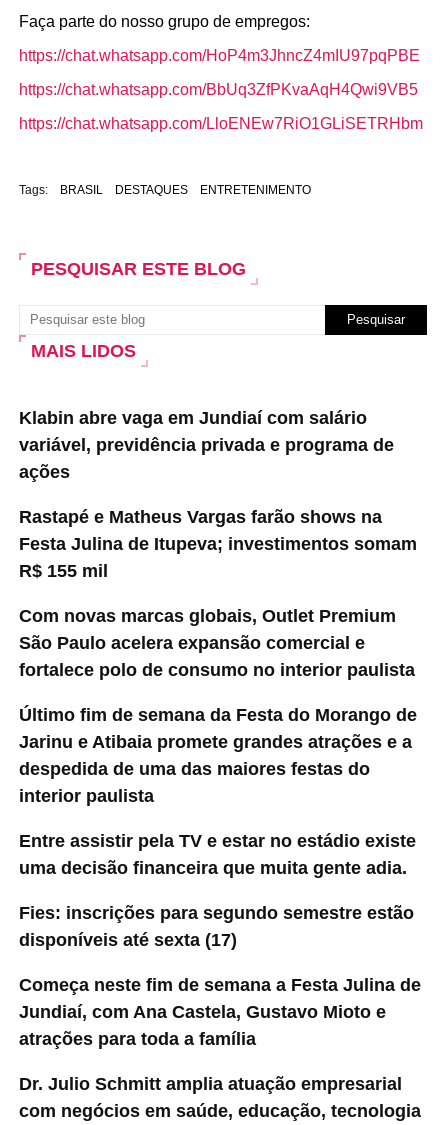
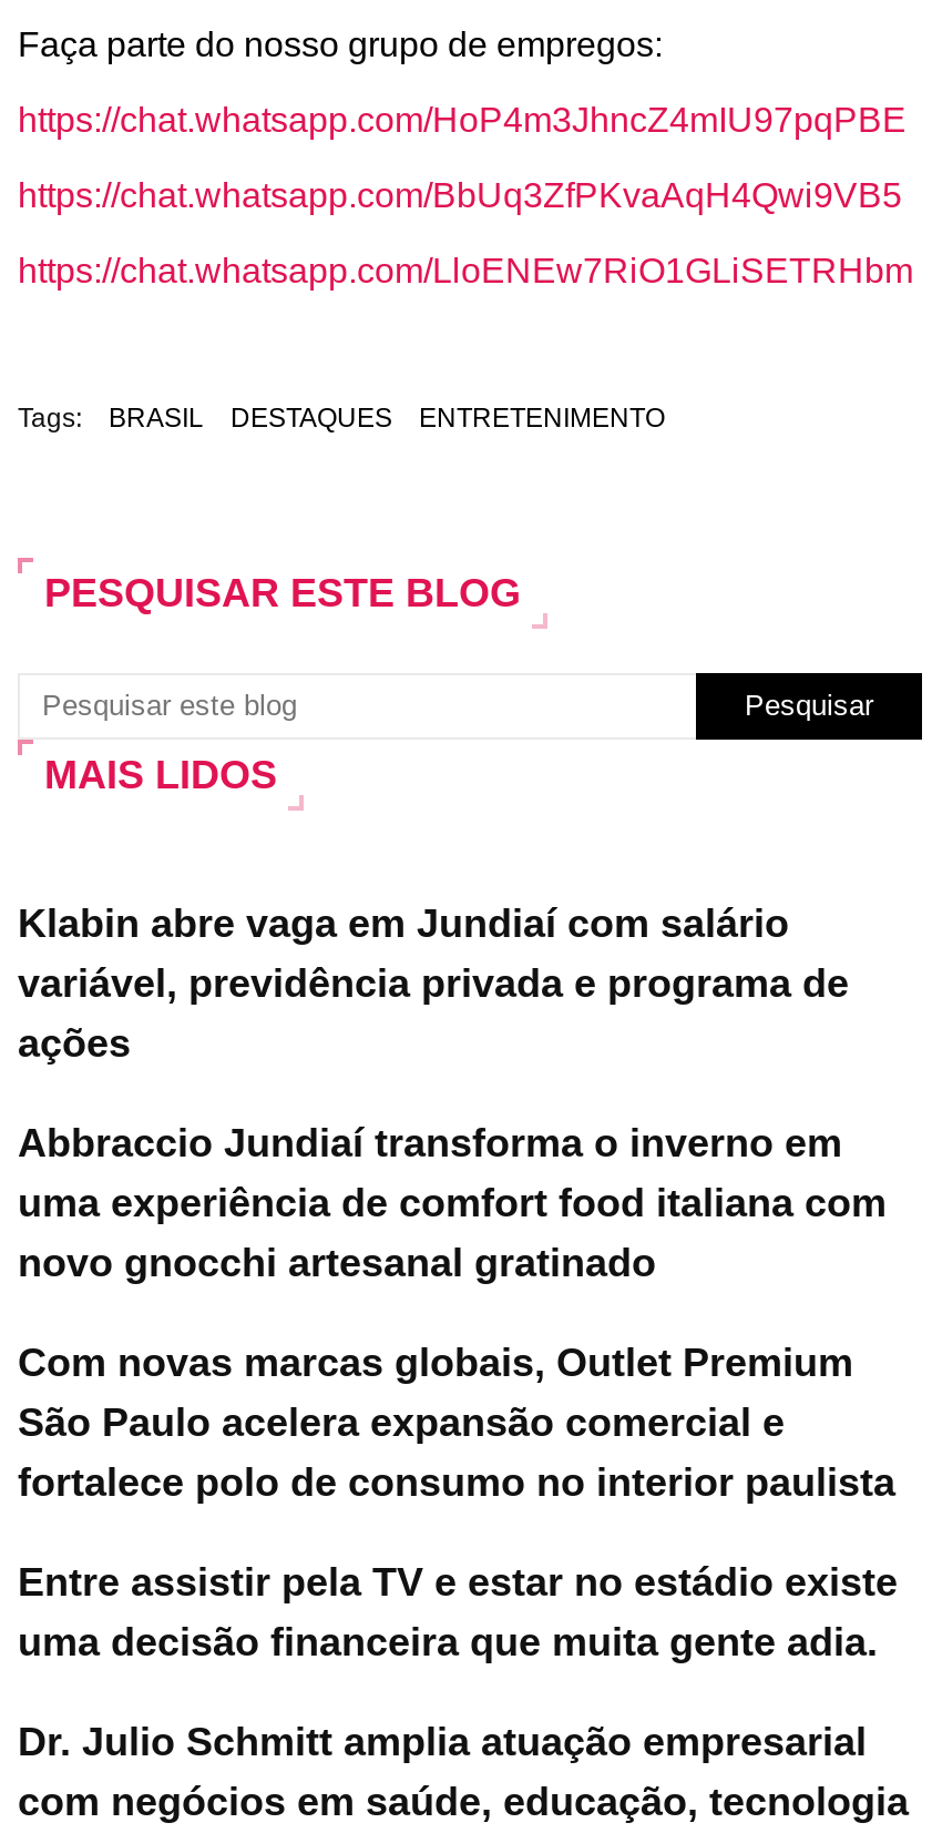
- Rastapé e Matheus Vargas farão shows na
- Festa Julina de Itupeva; investimentos somam
- R$ 155 mil
+ Abbraccio Jundiaí transforma o inverno em
+ uma experiência de comfort food italiana com
+ novo gnocchi artesanal gratinado

- Último fim de semana da Festa do Morango de
- Jarinu e Atibaia promete grandes atrações e a
- despedida de uma das maiores festas do
- interior paulista

- Fies: inscrições para segundo semestre estão
- disponíveis até sexta (17)
- Começa neste fim de semana a Festa Julina de
- Jundiaí, com Ana Castela, Gustavo Mioto e
- atrações para toda a família
